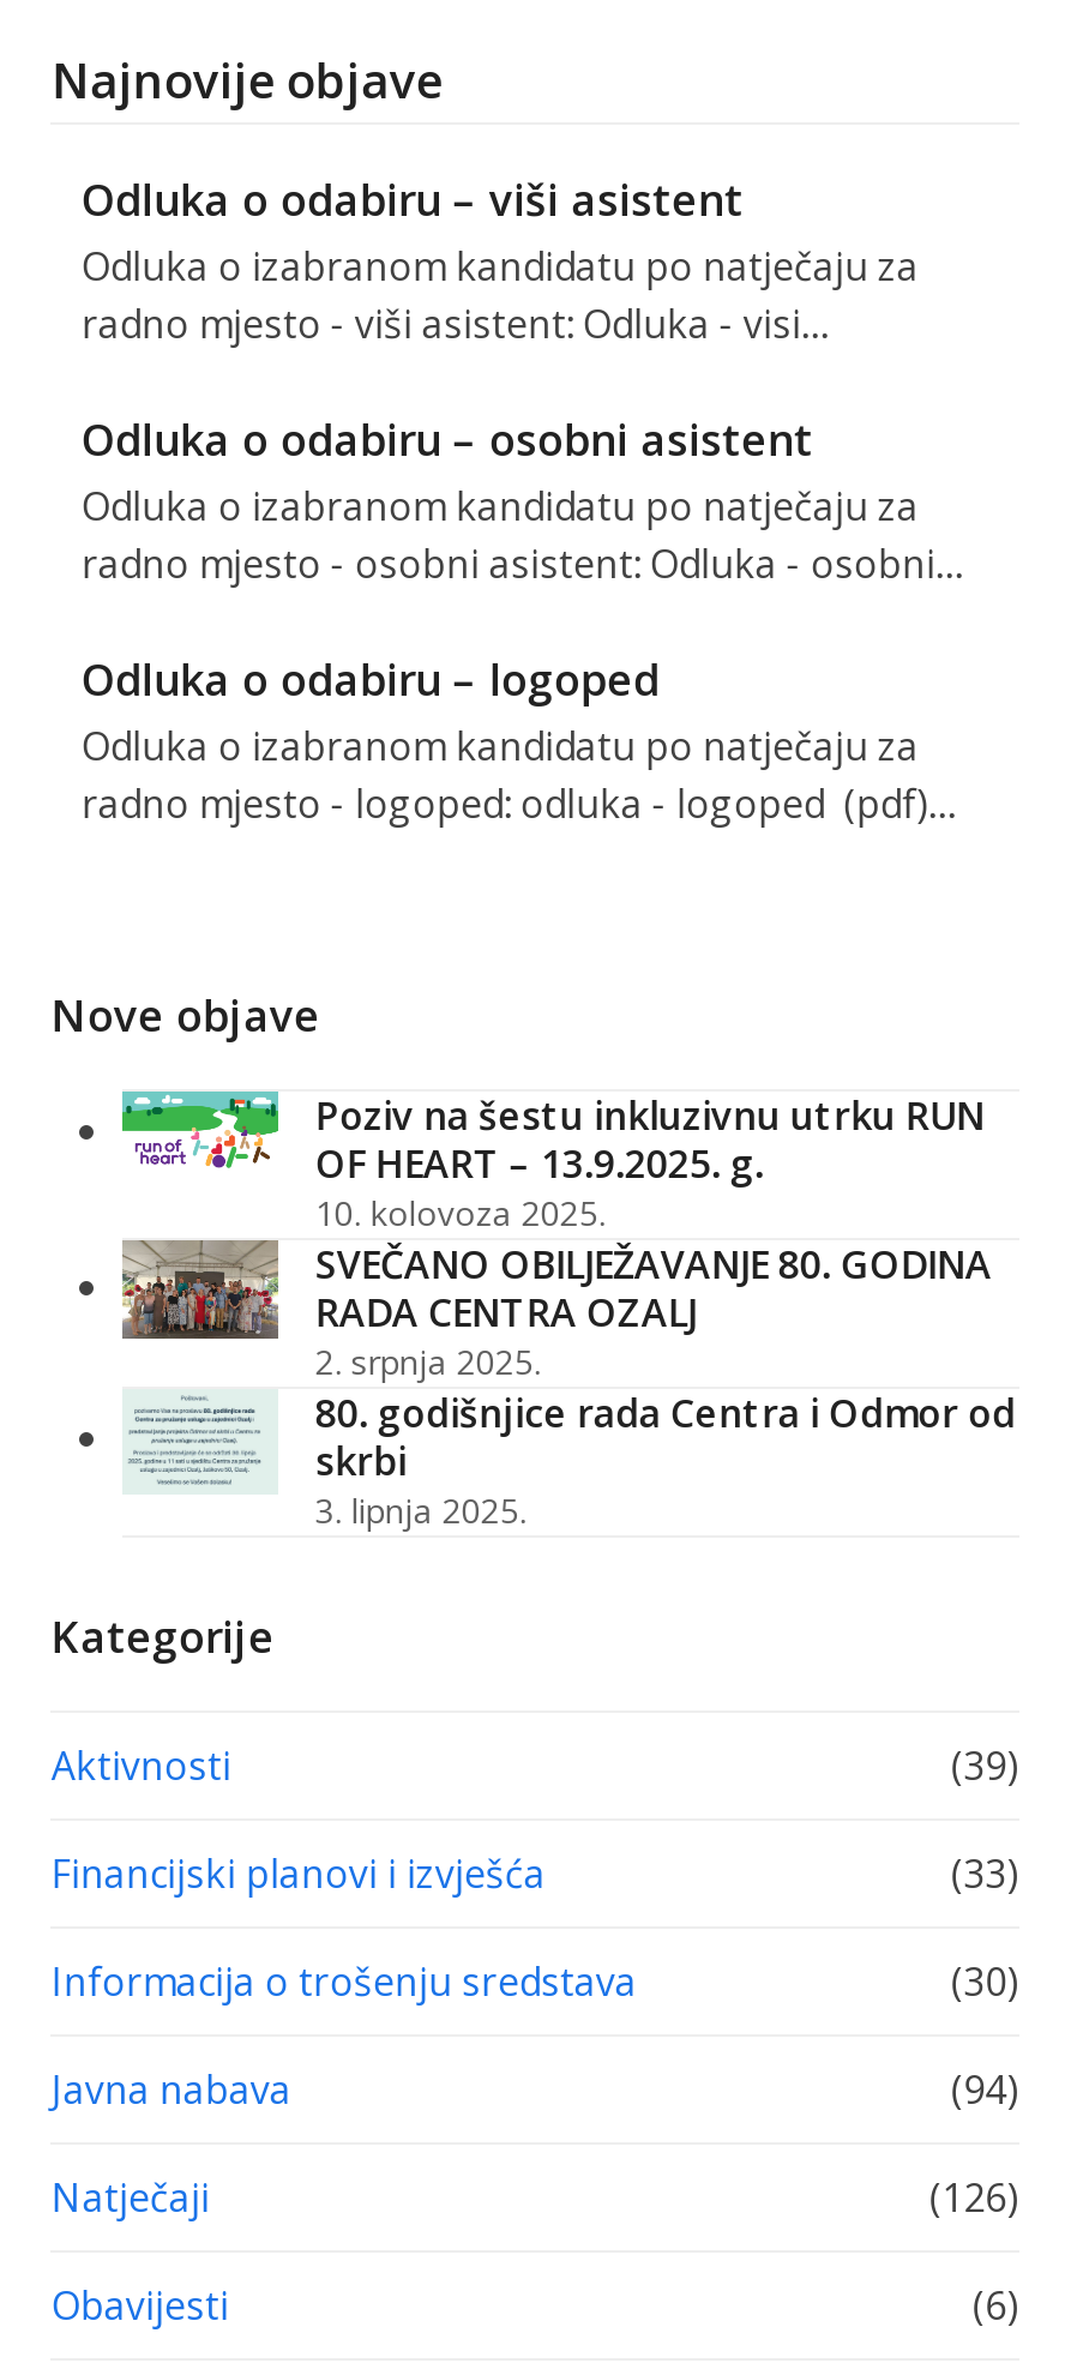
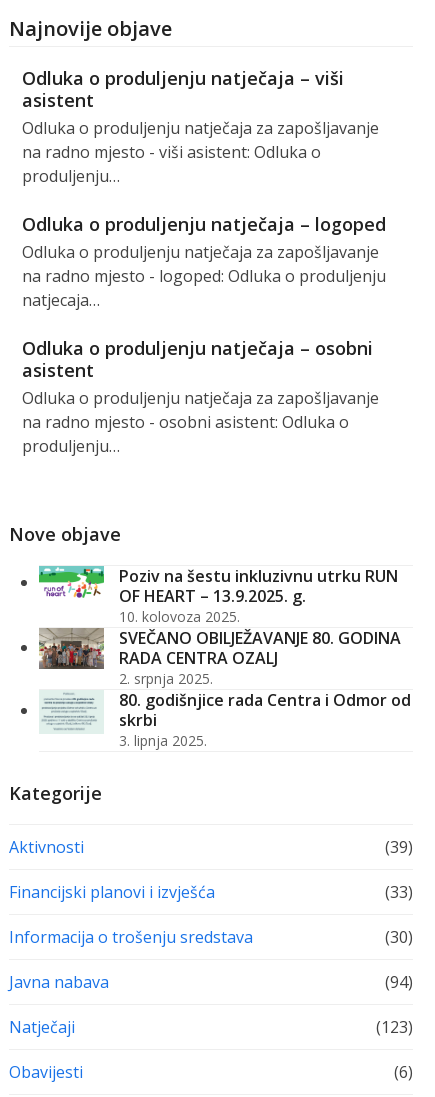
- Odluka o odabiru – viši asistent
- Odluka o izabranom kandidatu po natječaju za
- radno mjesto - viši asistent: Odluka - visi…
+ Odluka o produljenju natječaja – viši
+ asistent
+ Odluka o produljenju natječaja za zapošljavanje
+ na radno mjesto - viši asistent: Odluka o
+ produljenju…

- Odluka o odabiru – osobni asistent
- Odluka o izabranom kandidatu po natječaju za
- radno mjesto - osobni asistent: Odluka - osobni…
+ Odluka o produljenju natječaja – logoped
+ Odluka o produljenju natječaja za zapošljavanje
+ na radno mjesto - logoped: Odluka o produljenju
+ natjecaja…

- Odluka o odabiru – logoped
- Odluka o izabranom kandidatu po natječaju za
- radno mjesto - logoped: odluka - logoped (pdf)…
+ Odluka o produljenju natječaja – osobni
+ asistent
+ Odluka o produljenju natječaja za zapošljavanje
+ na radno mjesto - osobni asistent: Odluka o
+ produljenju…

- (126)
+ (123)
